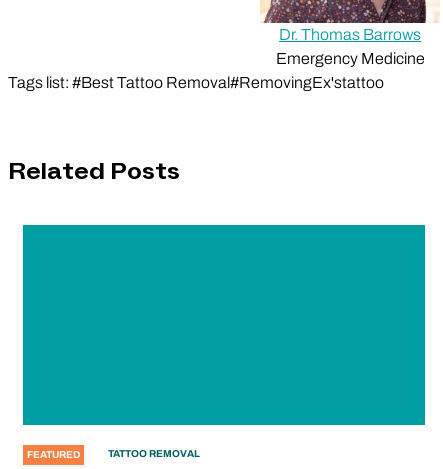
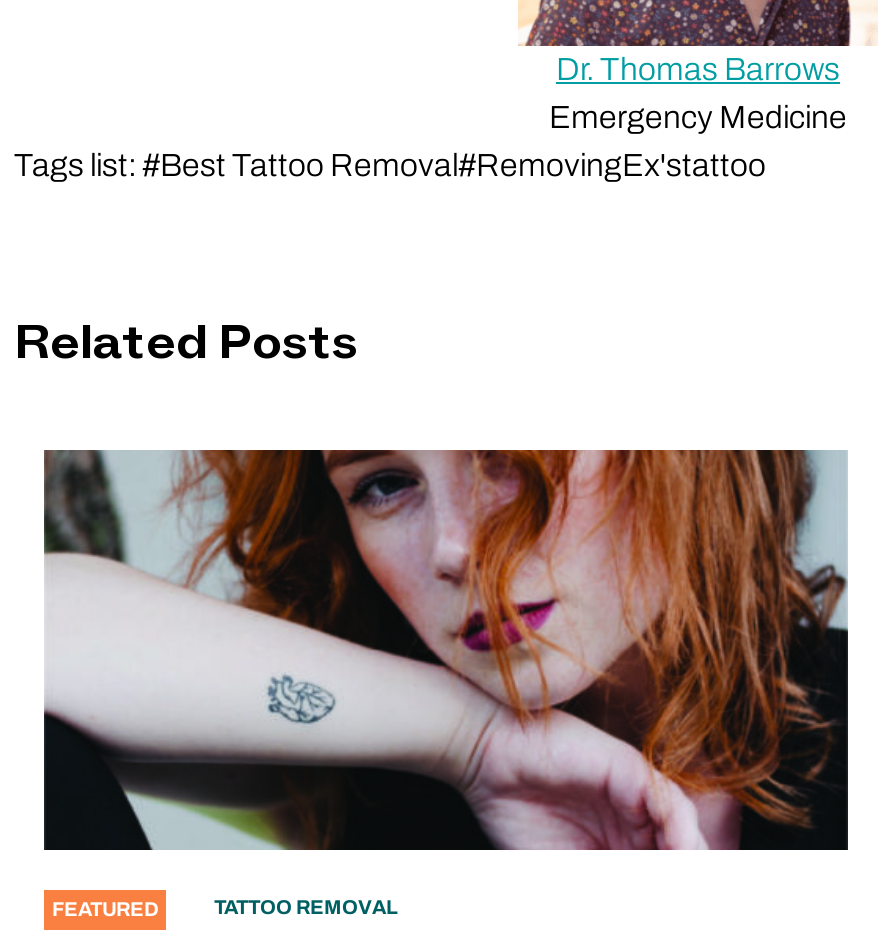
+ [image]
